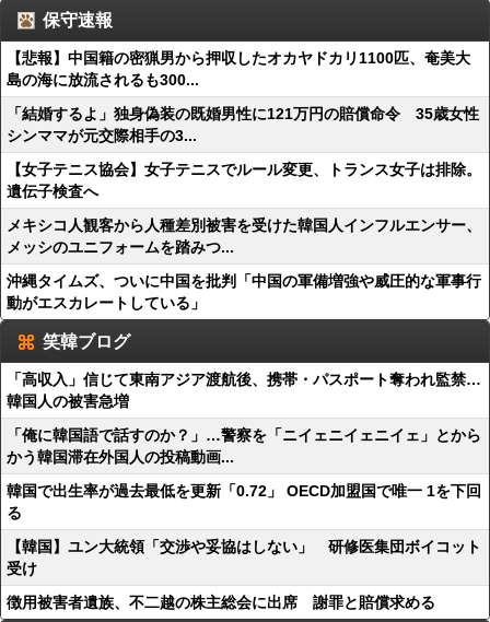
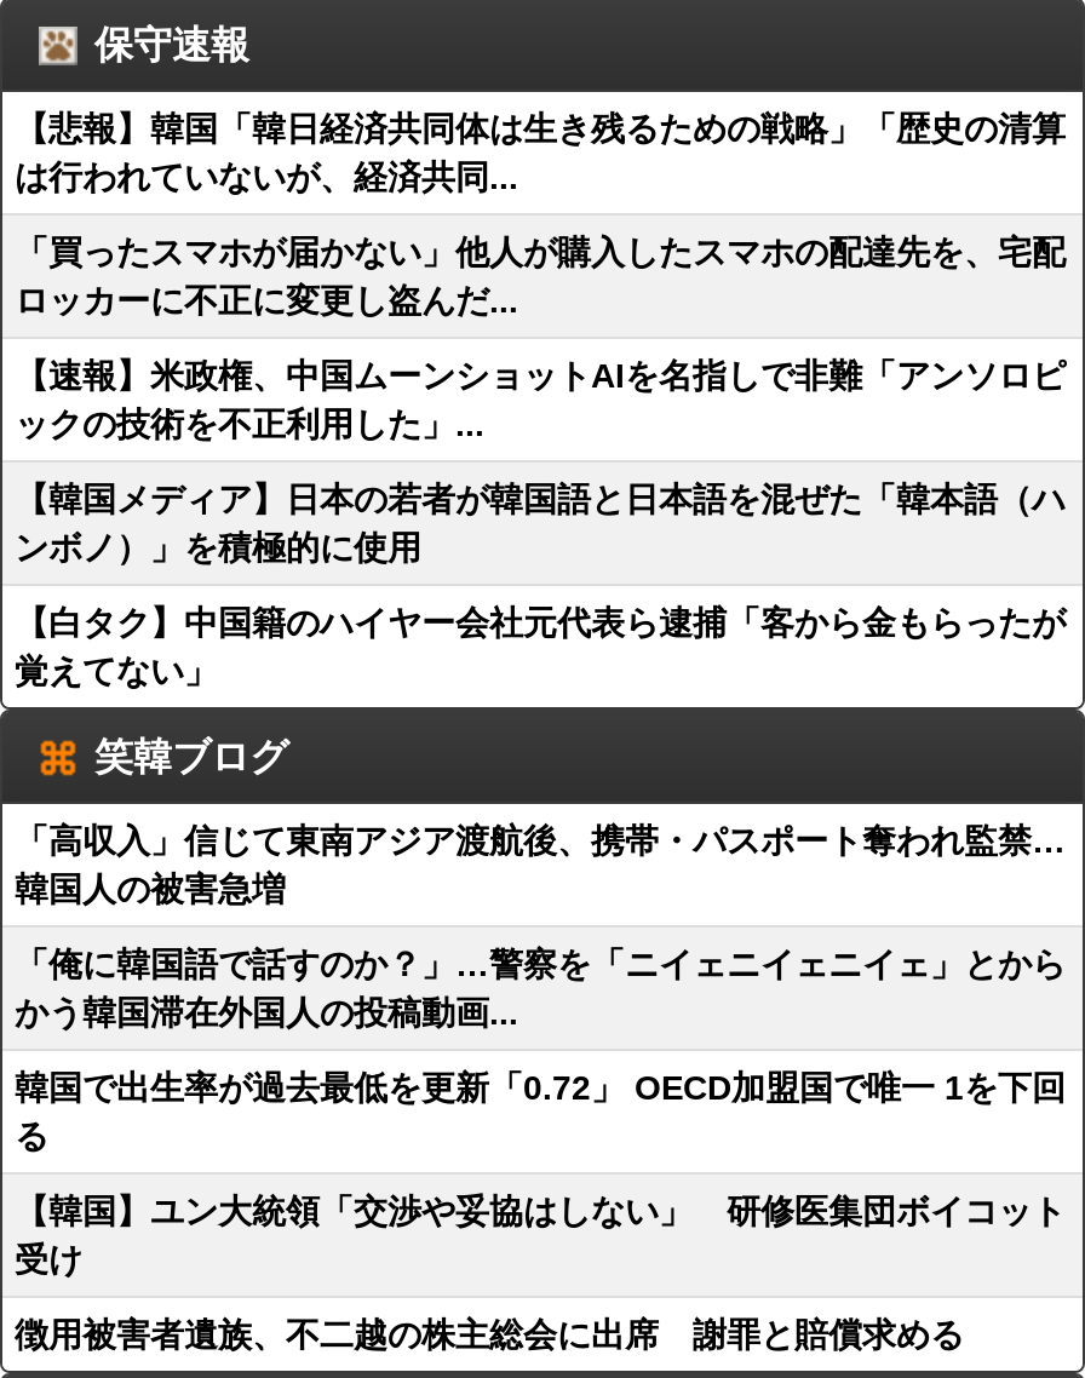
- 【悲報】中国籍の密猟男から押収したオカヤドカリ1100匹、奄美大
- 島の海に放流されるも300...
+ 【悲報】韓国「韓日経済共同体は生き残るための戦略」「歴史の清算
+ は行われていないが、経済共同...

- 「結婚するよ」独身偽装の既婚男性に121万円の賠償命令 35歳女性
- シンママが元交際相手の3...
+ 「買ったスマホが届かない」他人が購入したスマホの配達先を、宅配
+ ロッカーに不正に変更し盗んだ...

- 【女子テニス協会】女子テニスでルール変更、トランス女子は排除。
- 遺伝子検査へ
+ 【速報】米政権、中国ムーンショットAIを名指しで非難「アンソロピ
+ ックの技術を不正利用した」...

- メキシコ人観客から人種差別被害を受けた韓国人インフルエンサー、
- メッシのユニフォームを踏みつ...
+ 【韓国メディア】日本の若者が韓国語と日本語を混ぜた「韓本語（ハ
+ ンボノ）」を積極的に使用

- 沖縄タイムズ、ついに中国を批判「中国の軍備増強や威圧的な軍事行
- 動がエスカレートしている」
+ 【白タク】中国籍のハイヤー会社元代表ら逮捕「客から金もらったが
+ 覚えてない」
